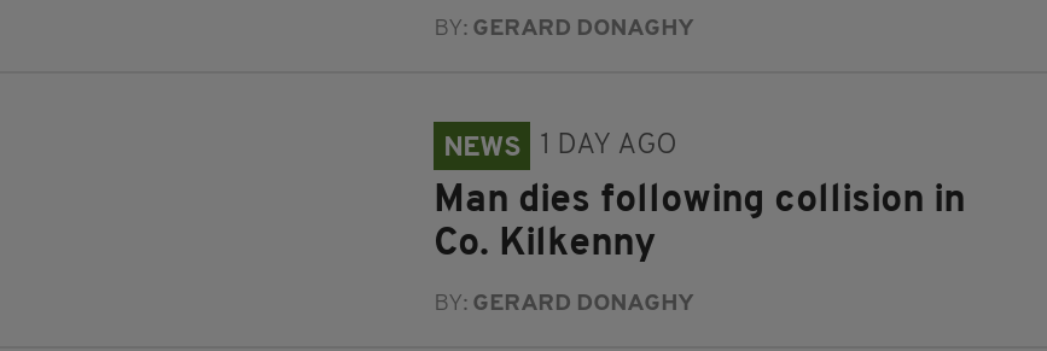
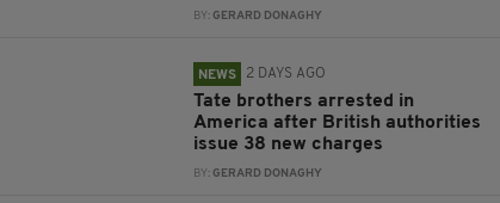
- NEWS 1 DAY AGO
+ NEWS 2 DAYS AGO

- Man dies following collision in
- Co. Kilkenny
+ Tate brothers arrested in
+ America after British authorities
+ issue 38 new charges
